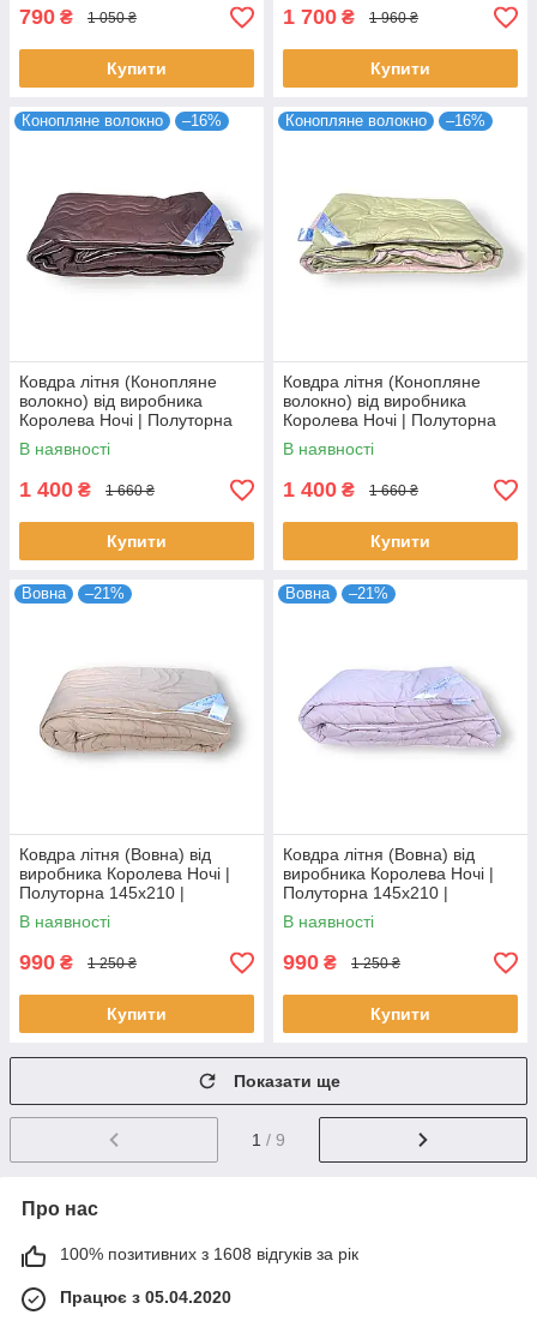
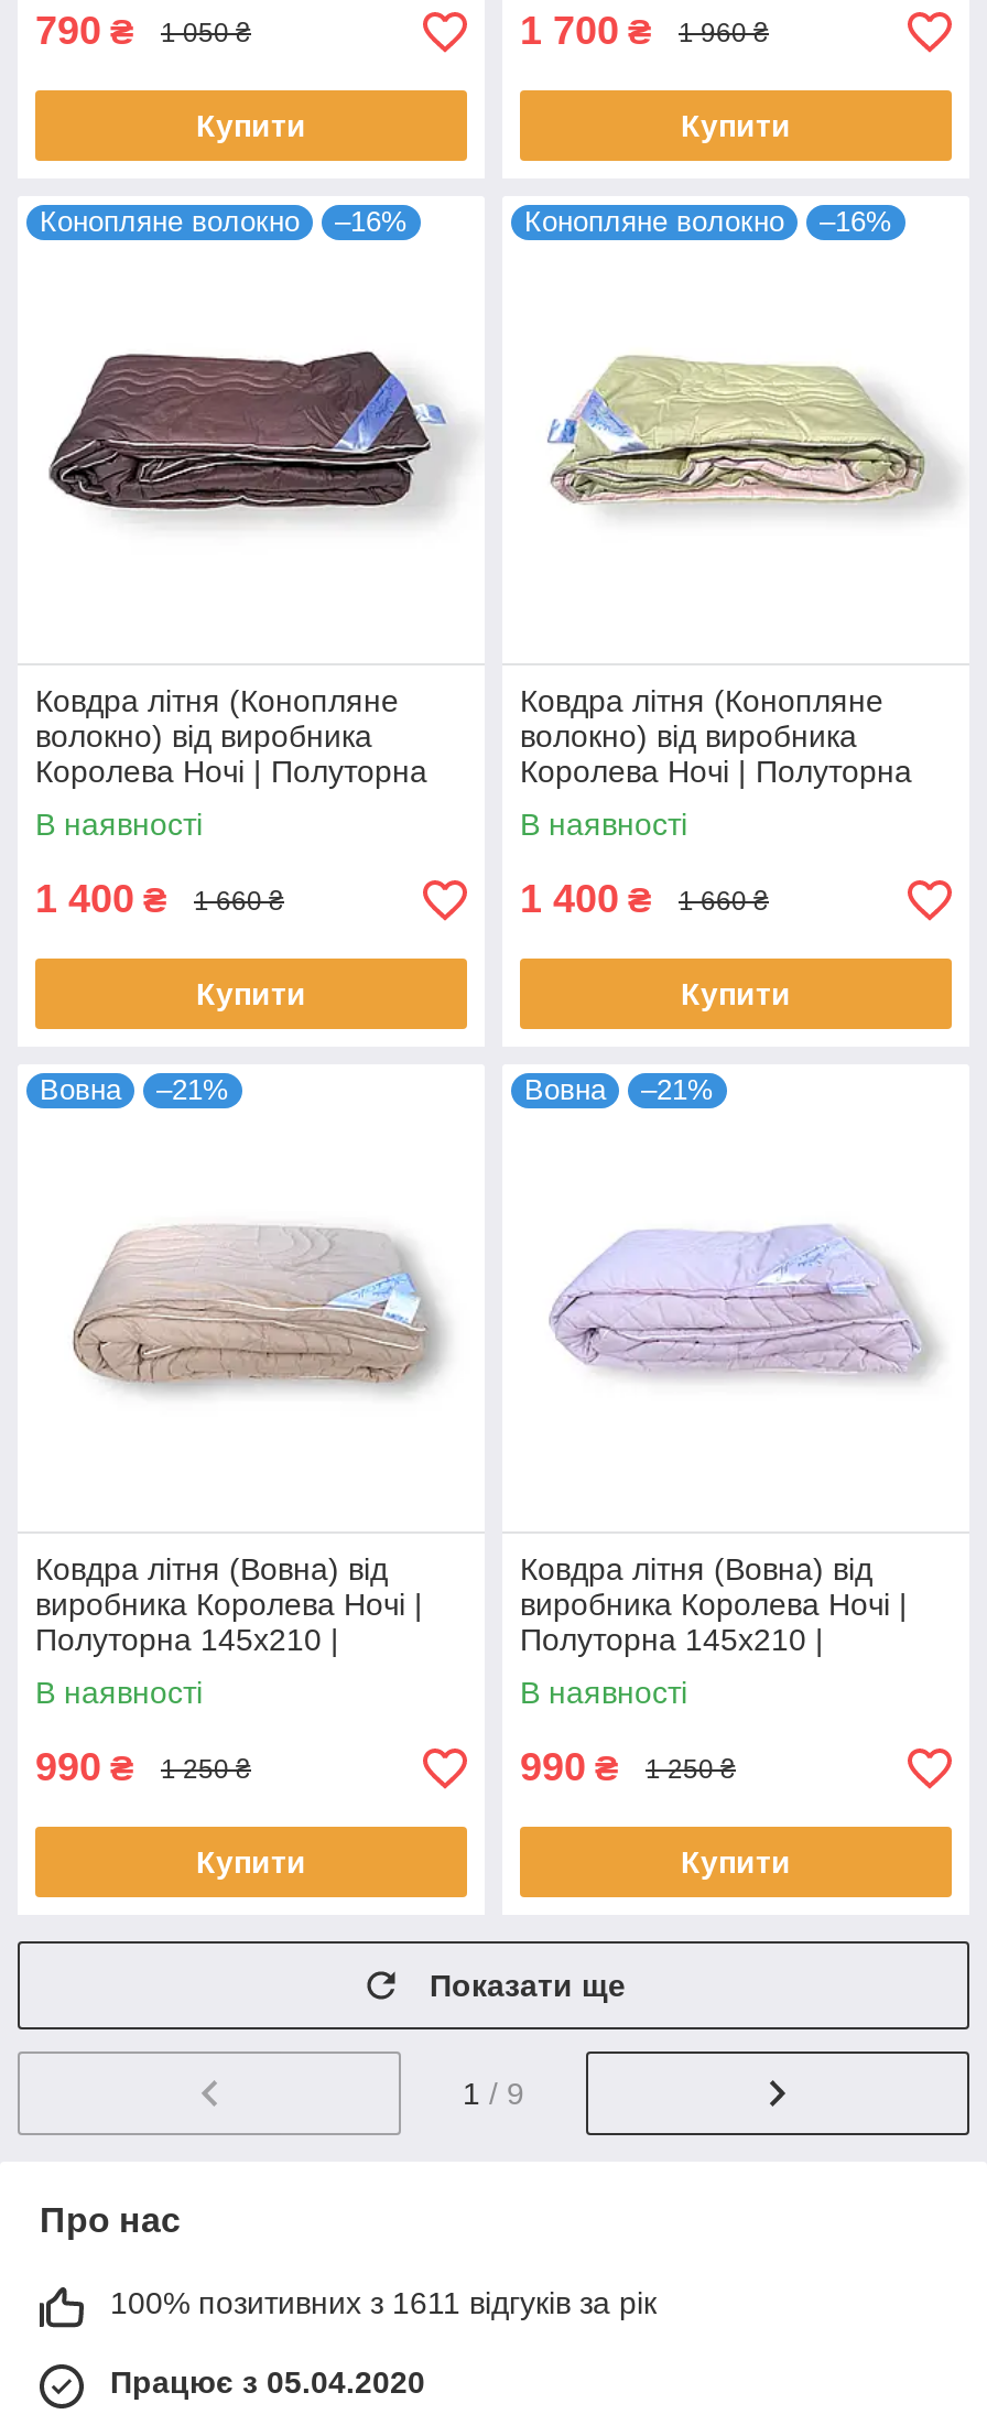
- 100% позитивних з 1608 відгуків за рік
+ 100% позитивних з 1611 відгуків за рік
